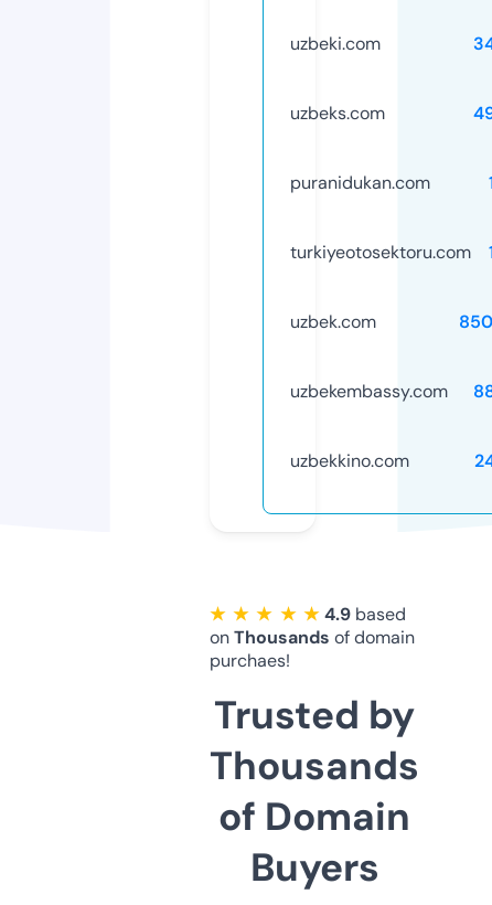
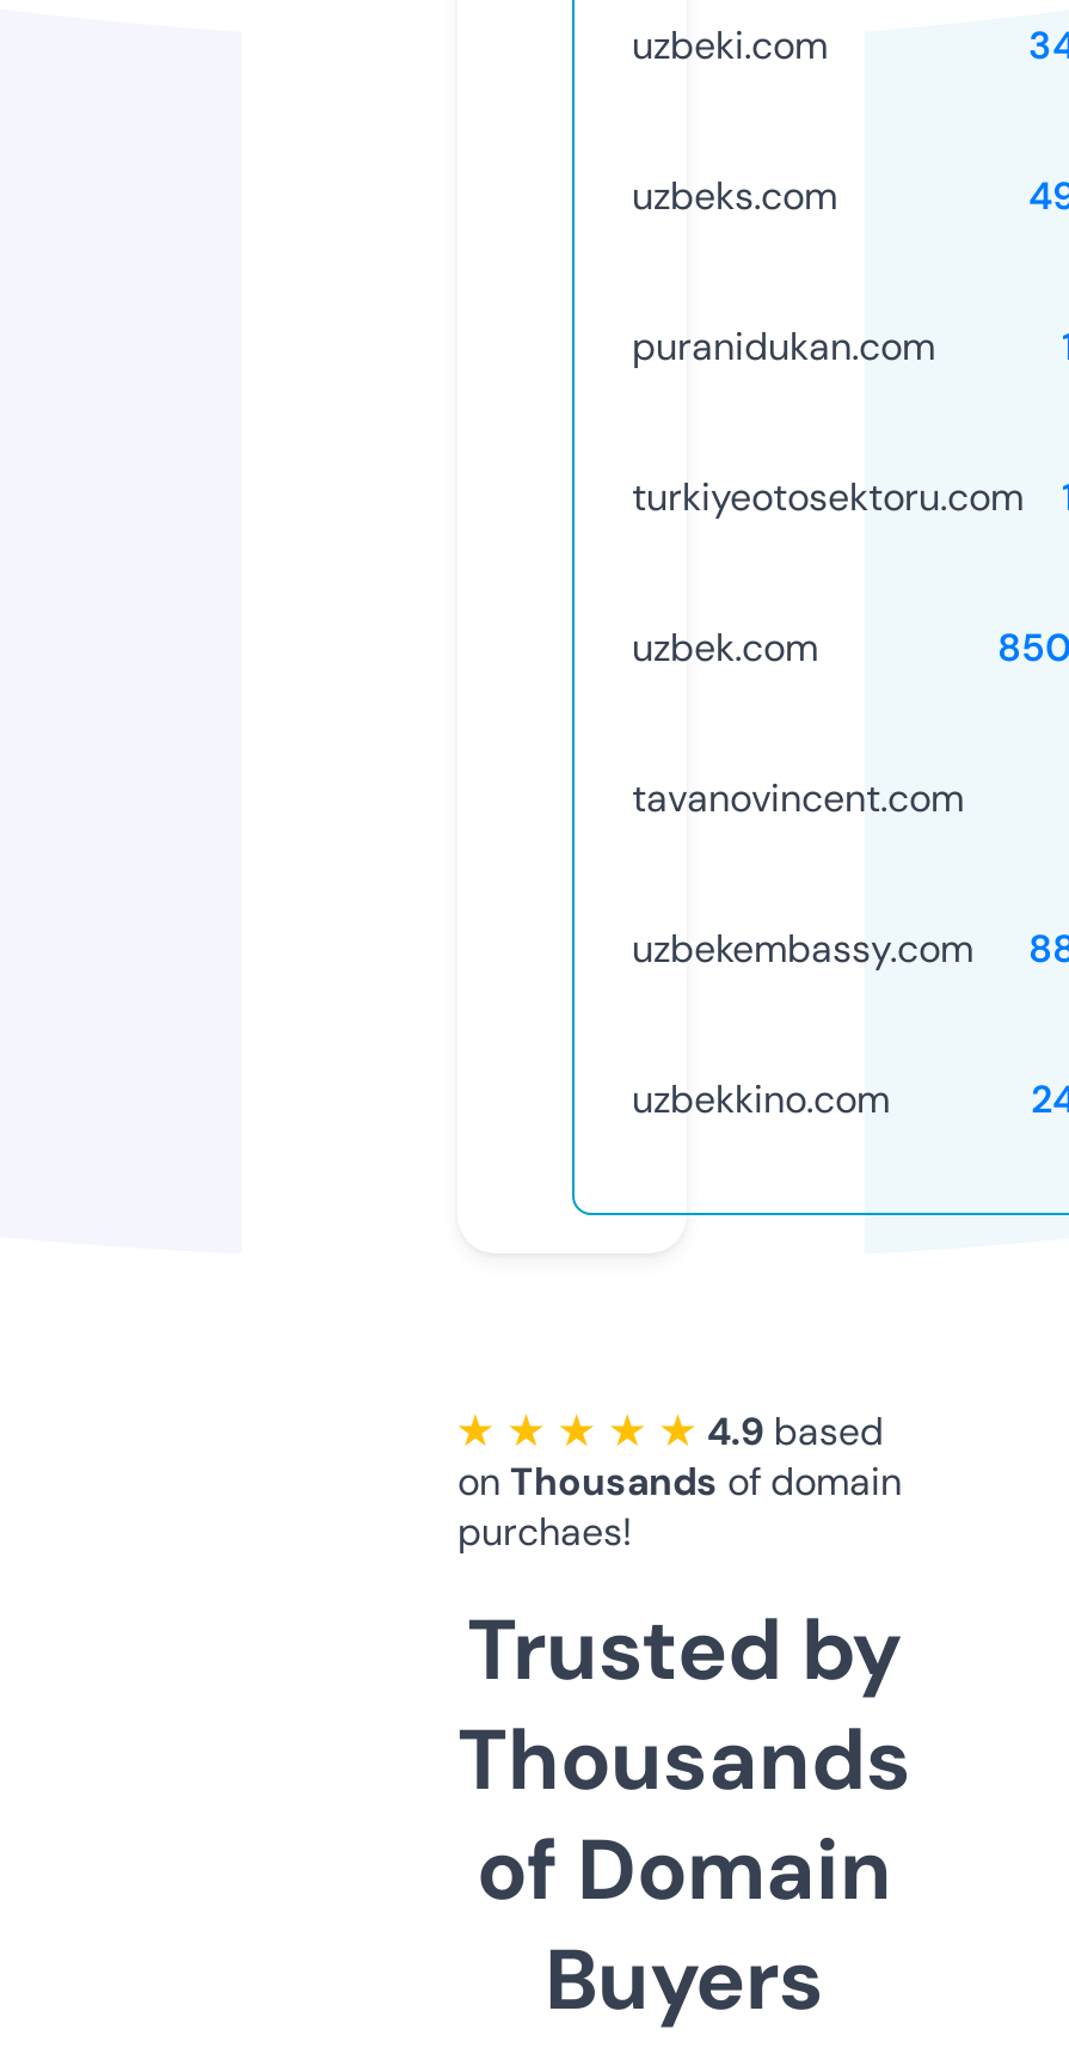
+ tavanovincent.com
